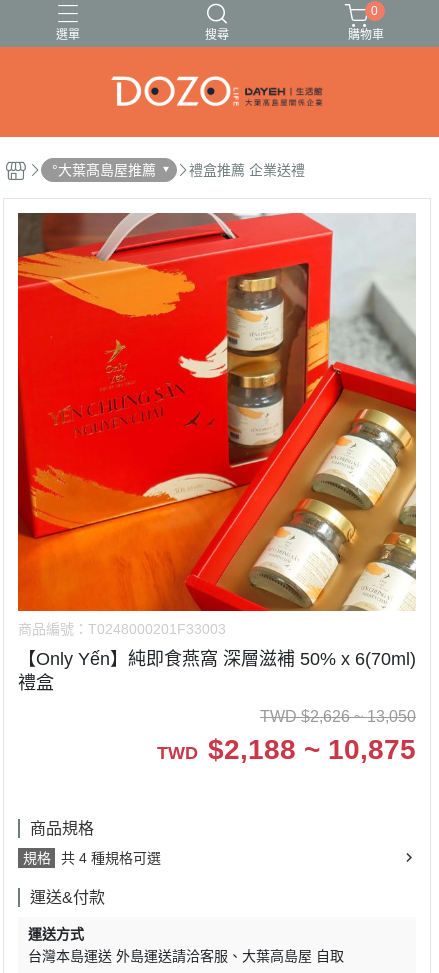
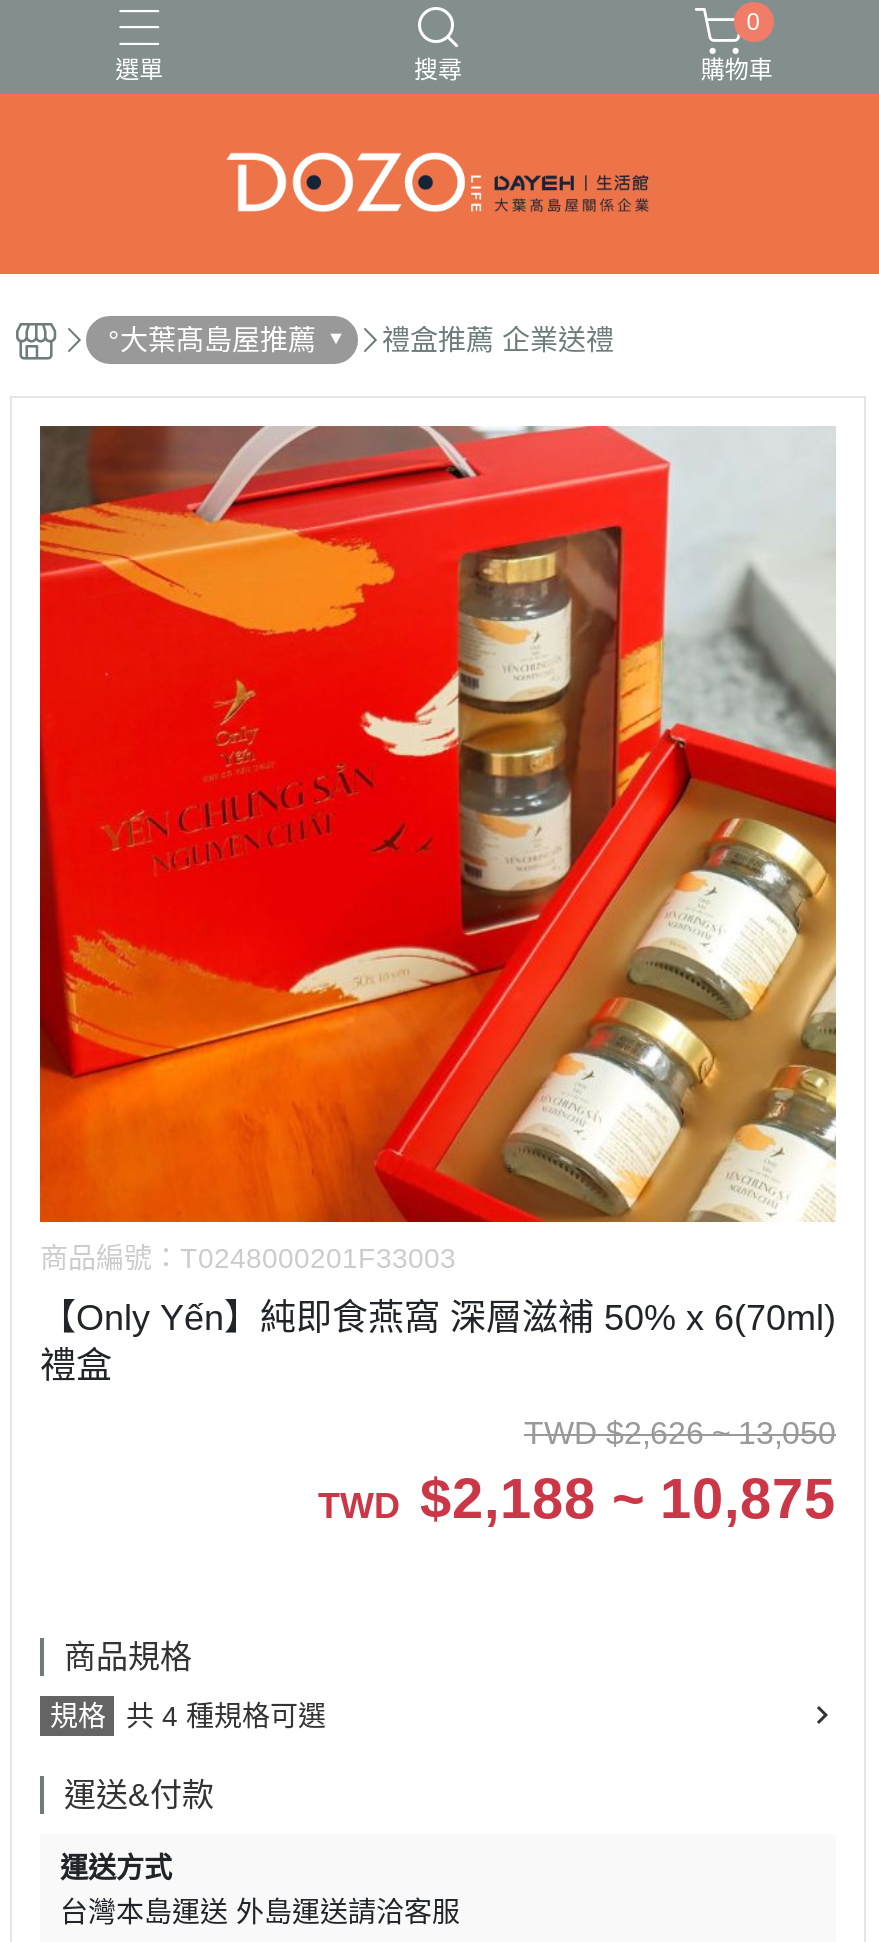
- 大葉高島屋 自取
